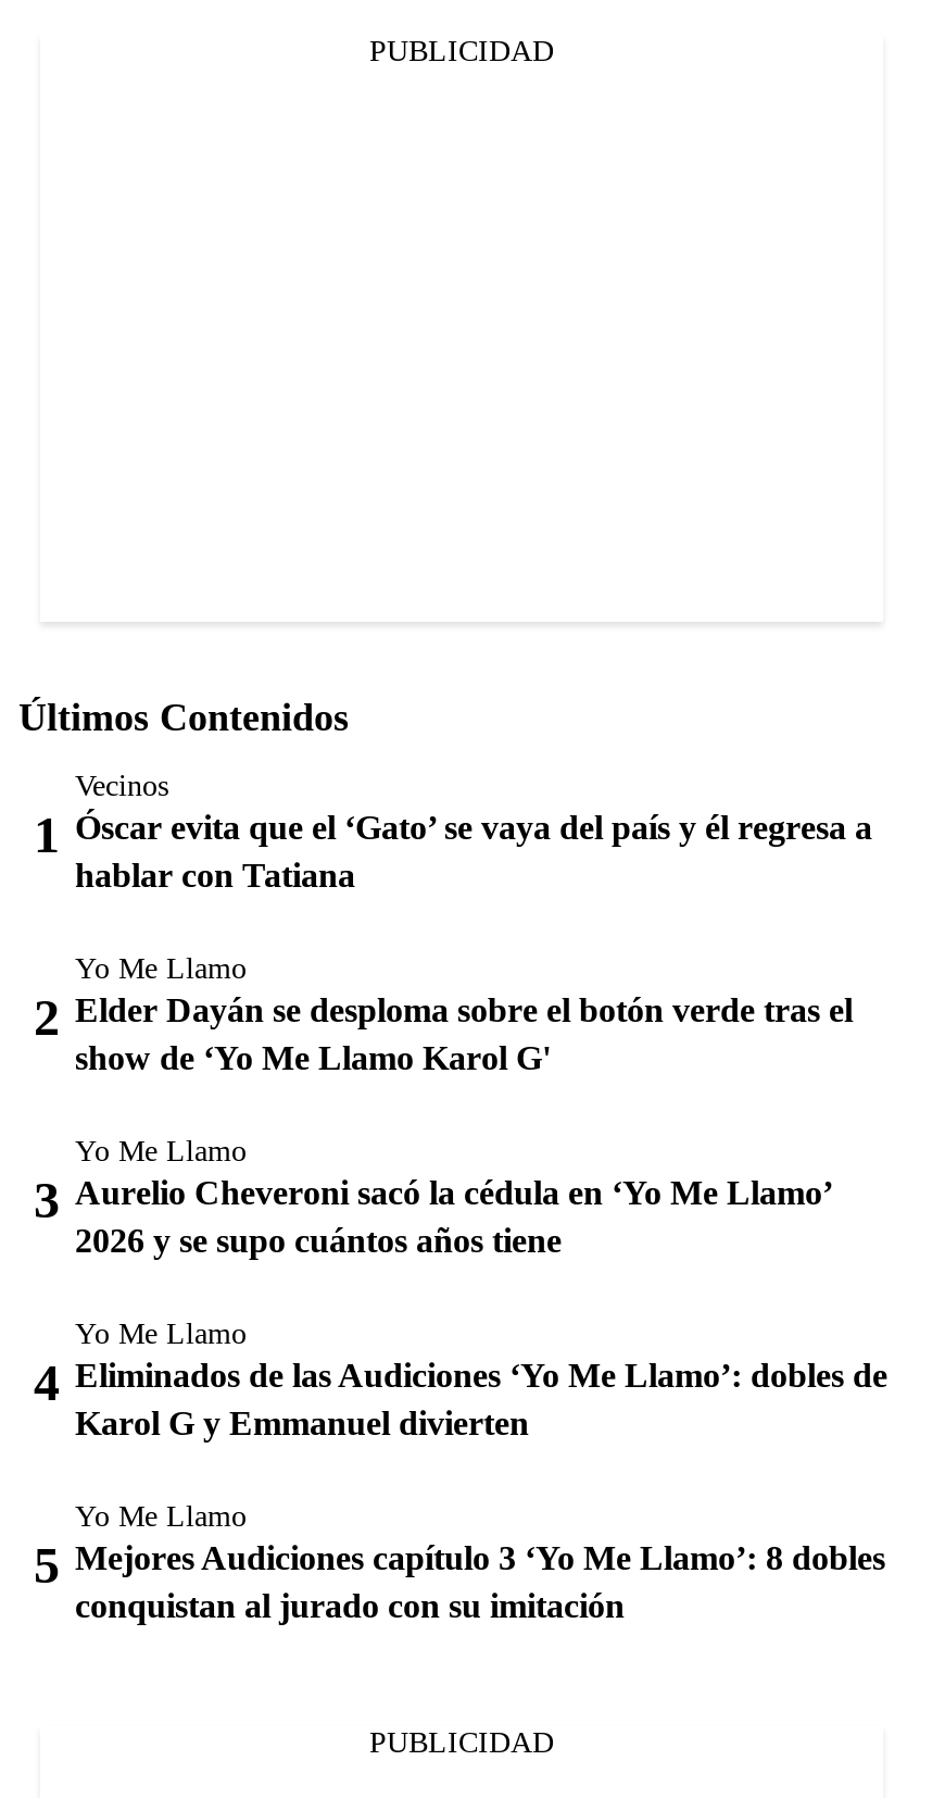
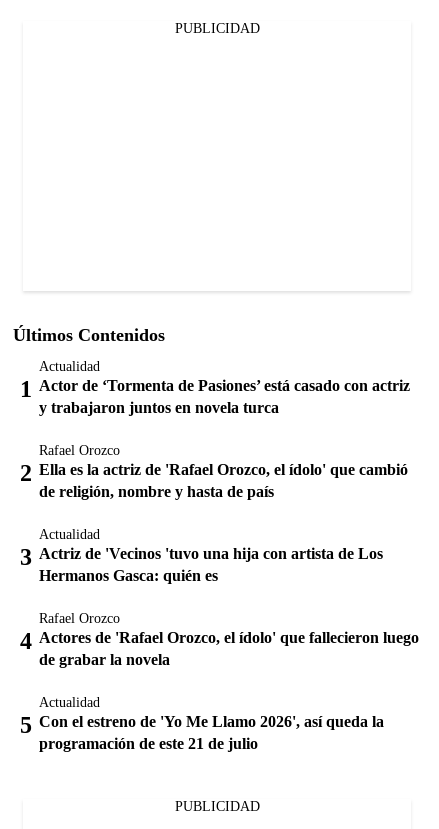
- Vecinos
- Óscar evita que el ‘Gato’ se vaya del país y él regresa a
- hablar con Tatiana
+ Actualidad
+ Actor de ‘Tormenta de Pasiones’ está casado con actriz
+ y trabajaron juntos en novela turca

- Yo Me Llamo
- Elder Dayán se desploma sobre el botón verde tras el
- show de ‘Yo Me Llamo Karol G'
+ Rafael Orozco
+ Ella es la actriz de 'Rafael Orozco, el ídolo' que cambió
+ de religión, nombre y hasta de país

- Yo Me Llamo
- Aurelio Cheveroni sacó la cédula en ‘Yo Me Llamo’
- 2026 y se supo cuántos años tiene
+ Actualidad
+ Actriz de 'Vecinos 'tuvo una hija con artista de Los
+ Hermanos Gasca: quién es

- Yo Me Llamo
- Eliminados de las Audiciones ‘Yo Me Llamo’: dobles de
- Karol G y Emmanuel divierten
+ Rafael Orozco
+ Actores de 'Rafael Orozco, el ídolo' que fallecieron luego
+ de grabar la novela

- Yo Me Llamo
- Mejores Audiciones capítulo 3 ‘Yo Me Llamo’: 8 dobles
- conquistan al jurado con su imitación
+ Actualidad
+ Con el estreno de 'Yo Me Llamo 2026', así queda la
+ programación de este 21 de julio
